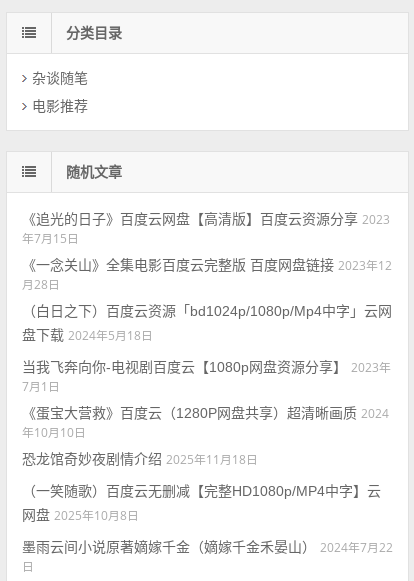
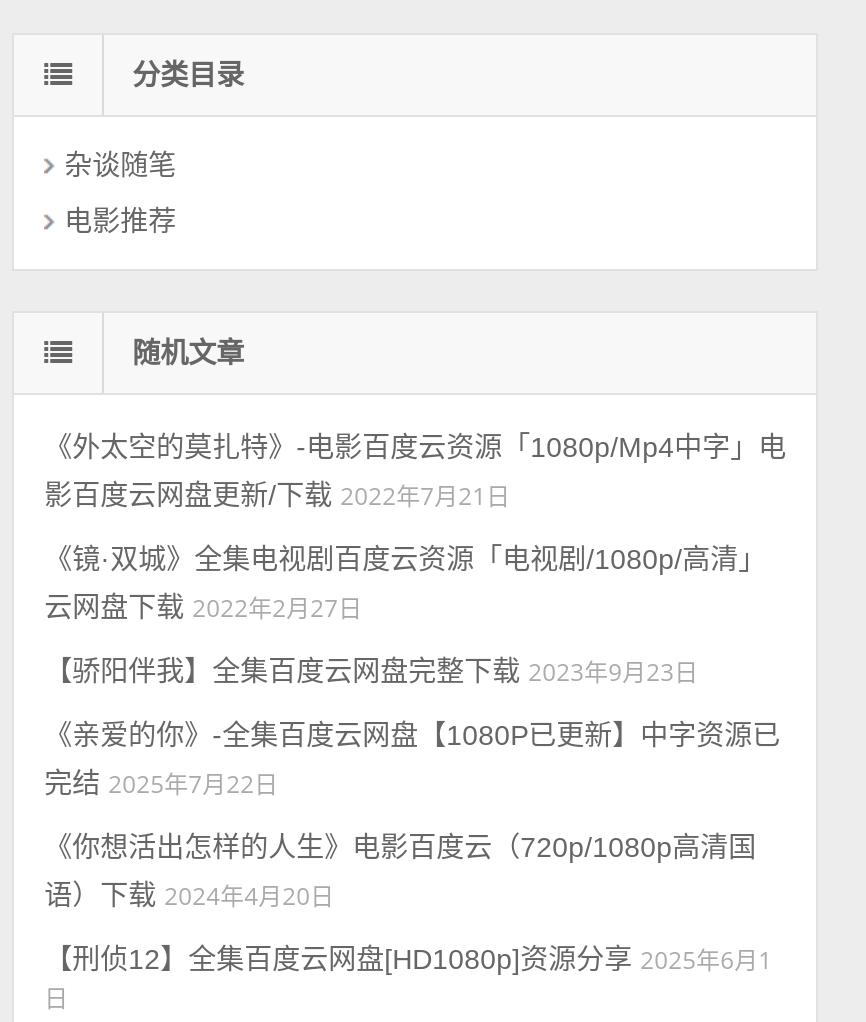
- 《追光的日子》百度云网盘【高清版】百度云资源分享 2023
- 年7月15日
+ 《外太空的莫扎特》-电影百度云资源「1080p/Mp4中字」电

- 《一念关山》全集电影百度云完整版 百度网盘链接 2023年12
- 月28日
+ 影百度云网盘更新/下载 2022年7月21日

- （白日之下）百度云资源「bd1024p/1080p/Mp4中字」云网
+ 《镜·双城》全集电视剧百度云资源「电视剧/1080p/高清」

- 盘下载 2024年5月18日
+ 云网盘下载 2022年2月27日

- 当我飞奔向你-电视剧百度云【1080p网盘资源分享】 2023年
- 7月1日
+ 【骄阳伴我】全集百度云网盘完整下载 2023年9月23日

- 《蛋宝大营救》百度云（1280P网盘共享）超清晰画质 2024
- 年10月10日
+ 《亲爱的你》-全集百度云网盘【1080P已更新】中字资源已

- 恐龙馆奇妙夜剧情介绍 2025年11月18日
+ 完结 2025年7月22日

- （一笑随歌）百度云无删减【完整HD1080p/MP4中字】云
+ 《你想活出怎样的人生》电影百度云（720p/1080p高清国

- 网盘 2025年10月8日
+ 语）下载 2024年4月20日

- 墨雨云间小说原著嫡嫁千金（嫡嫁千金禾晏山） 2024年7月22
+ 【刑侦12】全集百度云网盘[HD1080p]资源分享 2025年6月1
